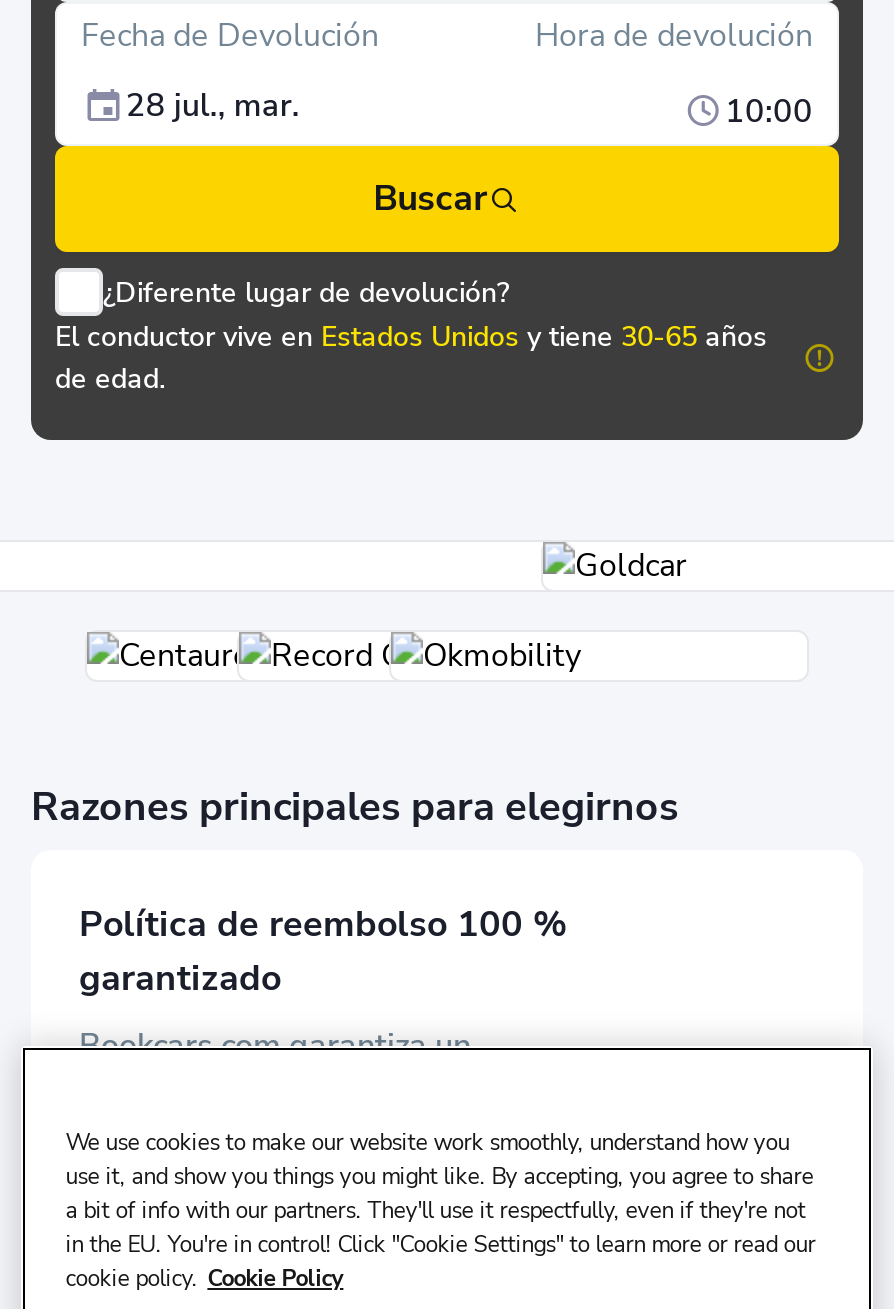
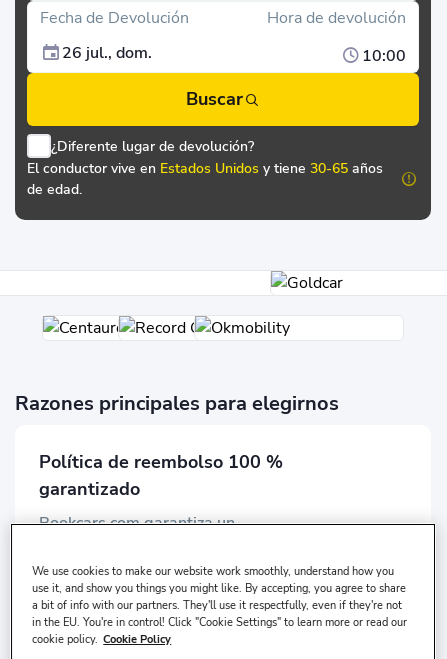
- 28 jul., mar.
+ 26 jul., dom.
